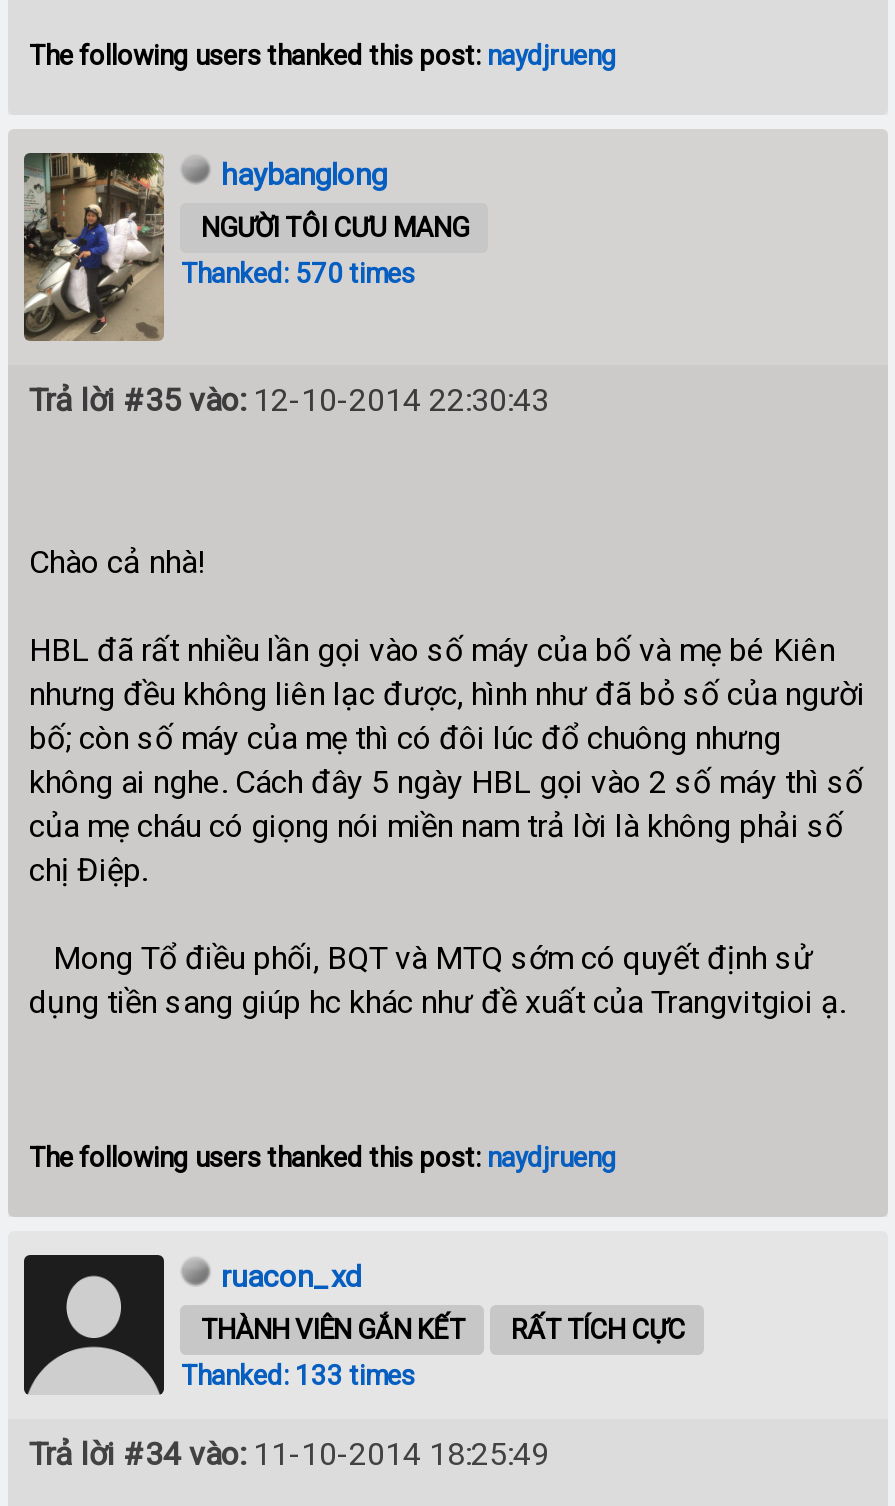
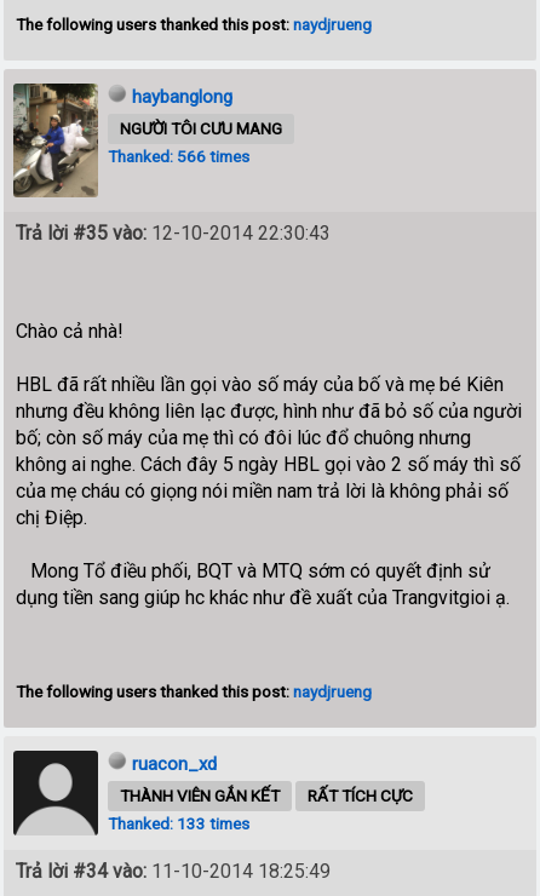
- Thanked: 570 times
+ Thanked: 566 times
